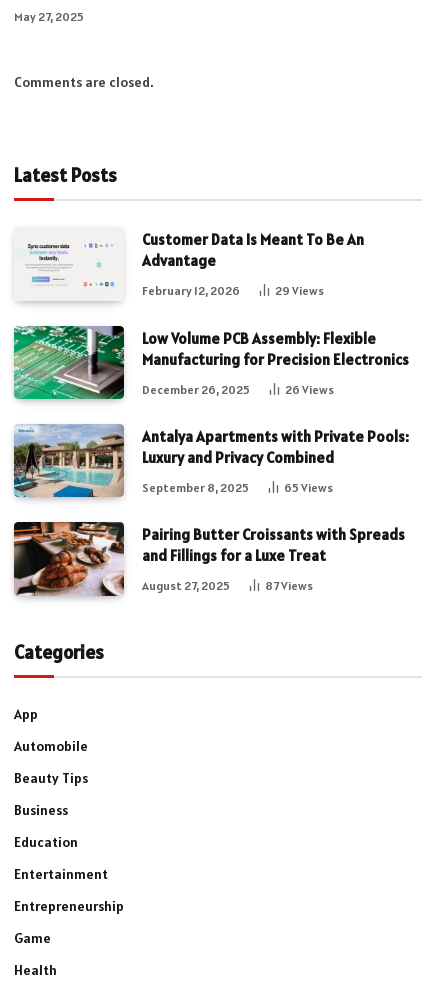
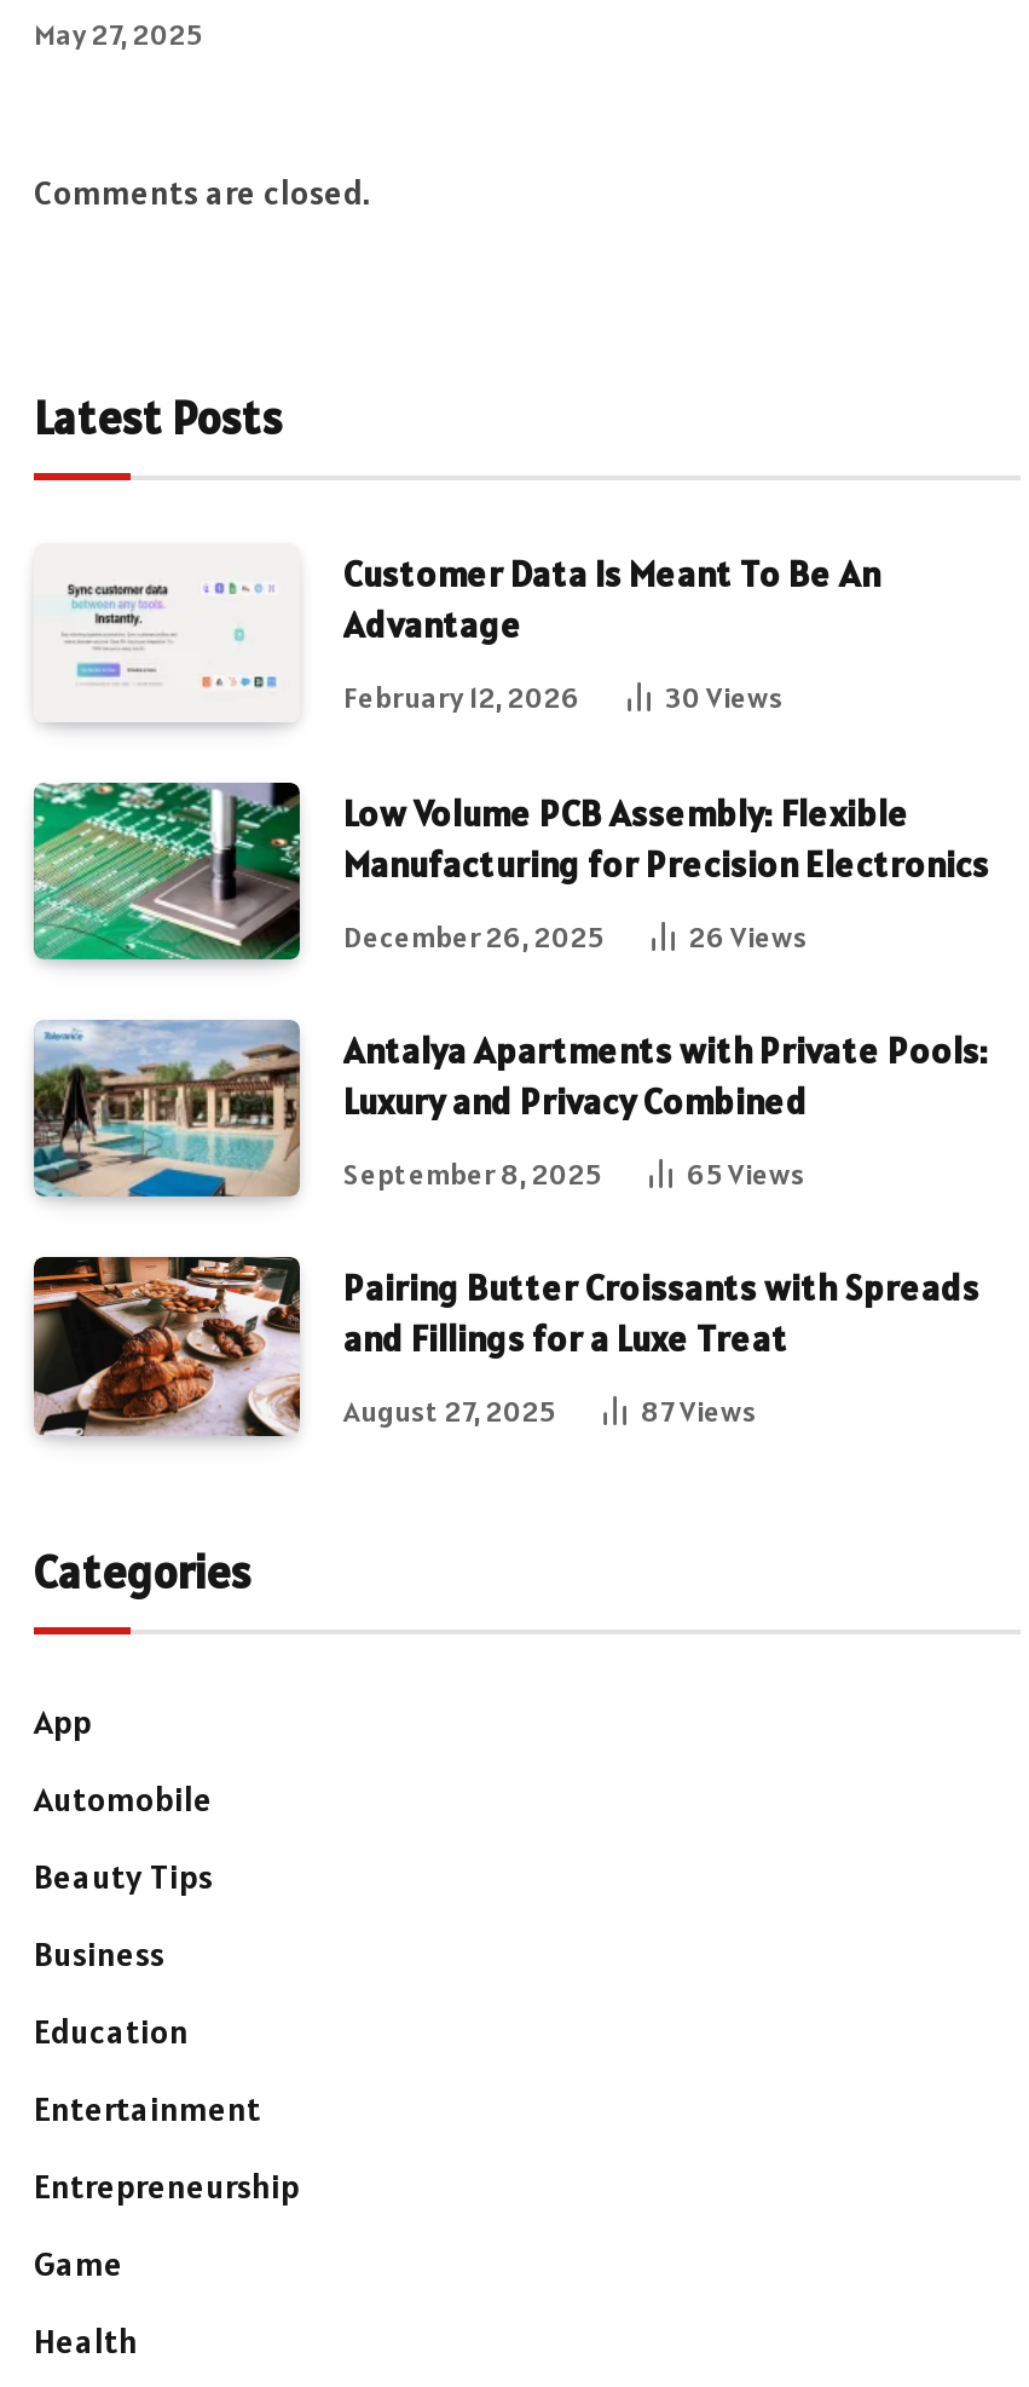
- 29 Views
+ 30 Views
